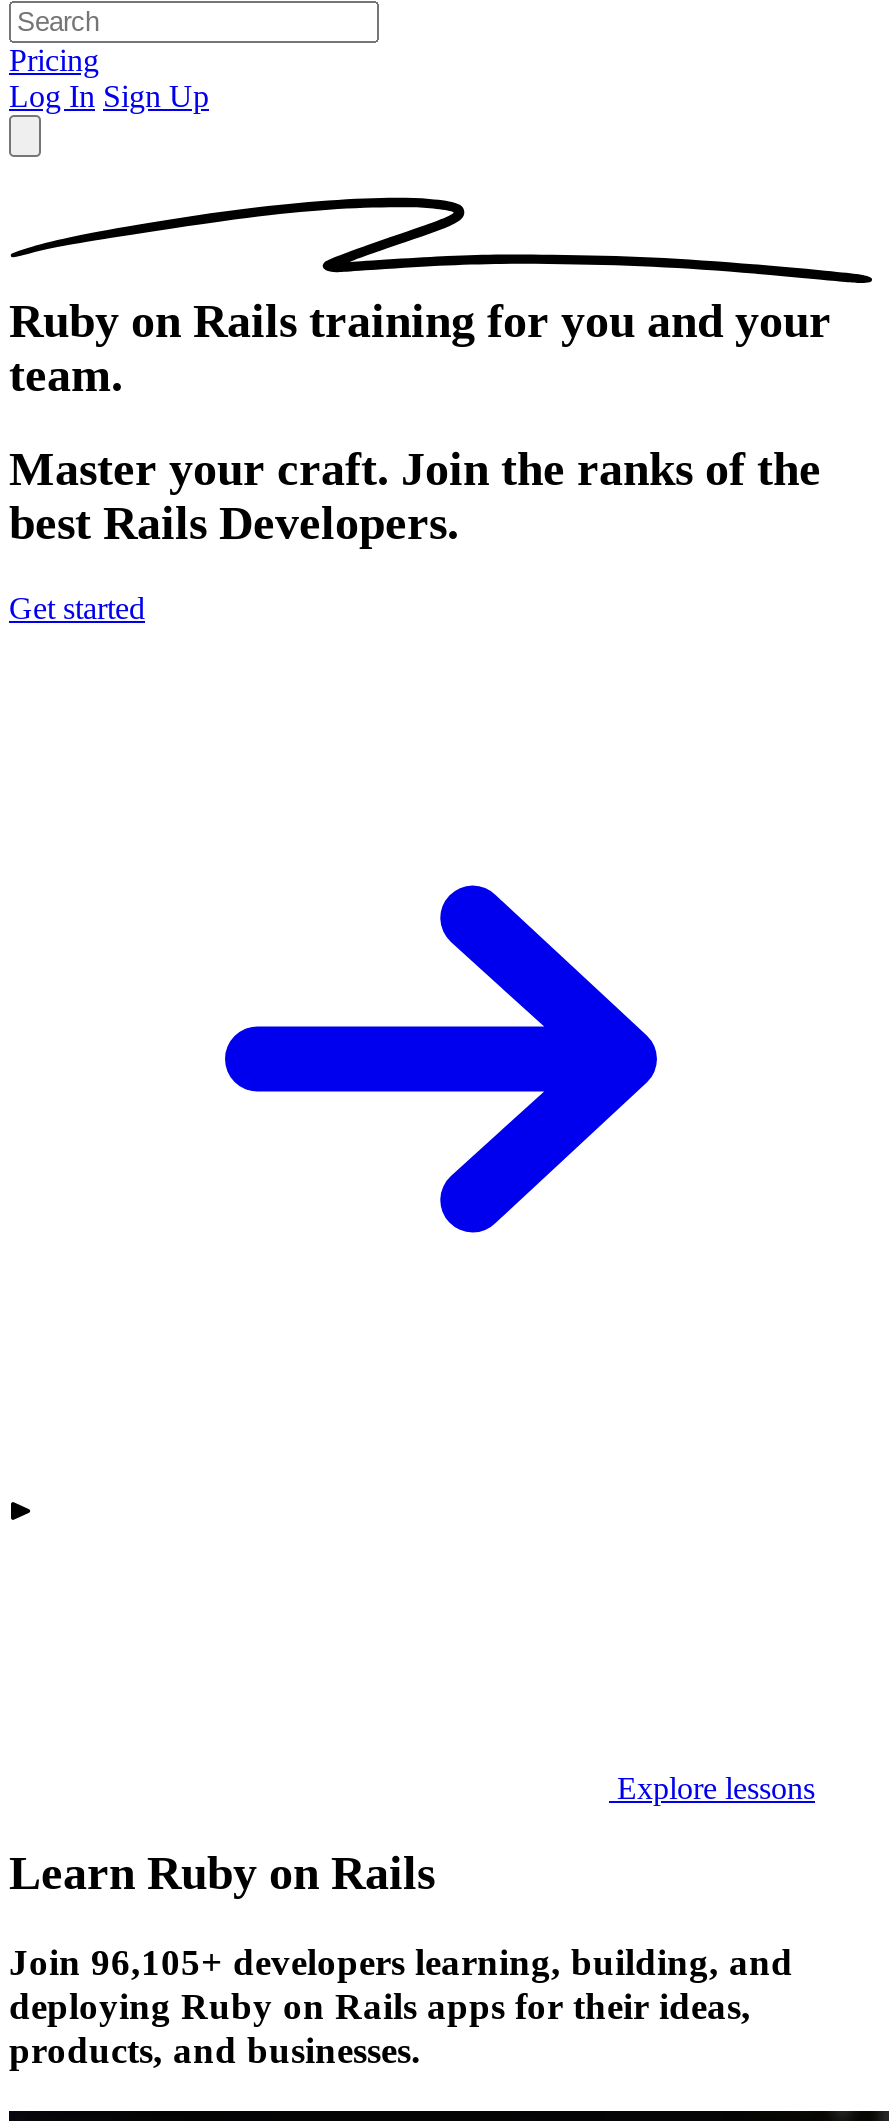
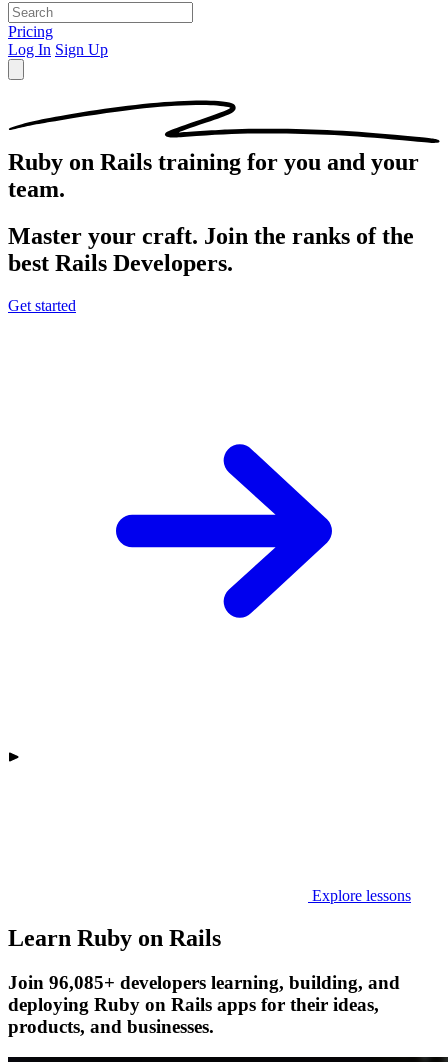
- Join 96,105+ developers learning, building, and
+ Join 96,085+ developers learning, building, and
